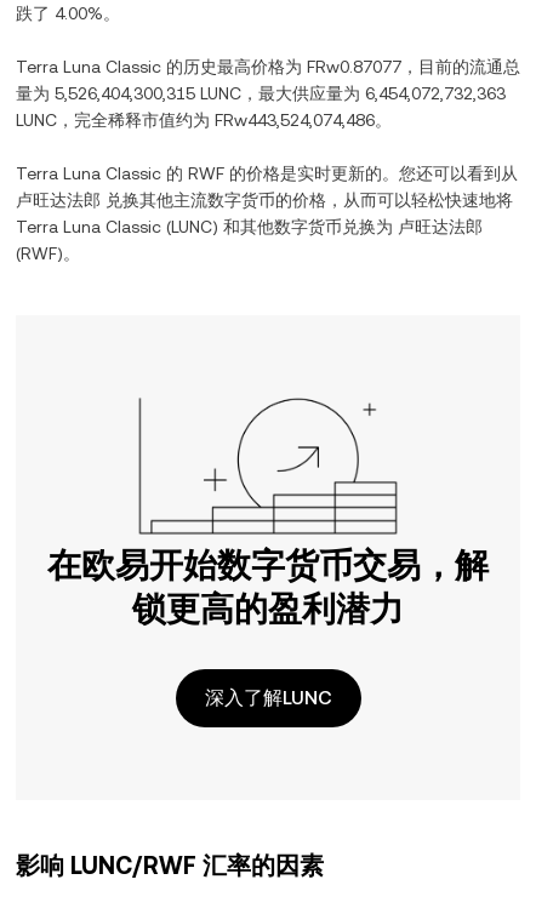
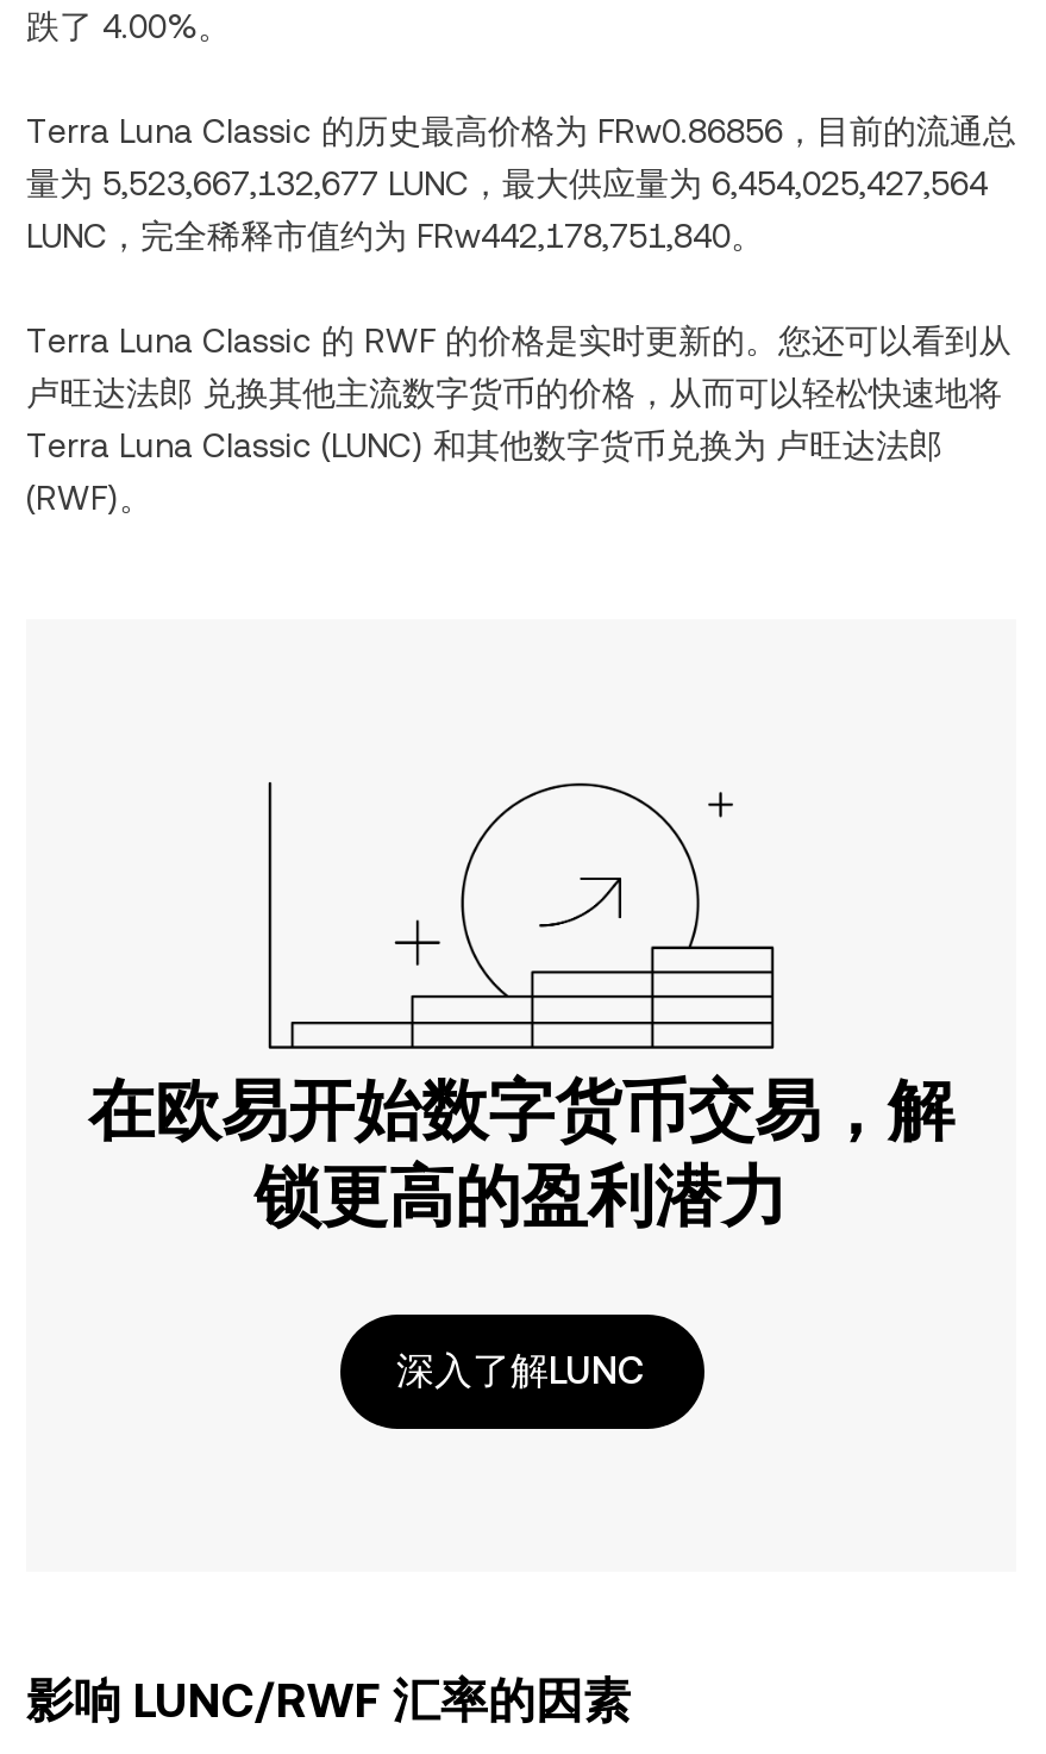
- Terra Luna Classic的历史最高价格为FRw0.87077，目前的流通总
+ Terra Luna Classic的历史最高价格为FRw0.86856，目前的流通总

- 量为5,526,404,300,315 LUNC，最大供应量为6,454,072,732,363
+ 量为5,523,667,132,677 LUNC，最大供应量为6,454,025,427,564

- LUNC，完全稀释市值约为FRw443,524,074,486。
+ LUNC，完全稀释市值约为FRw442,178,751,840。
